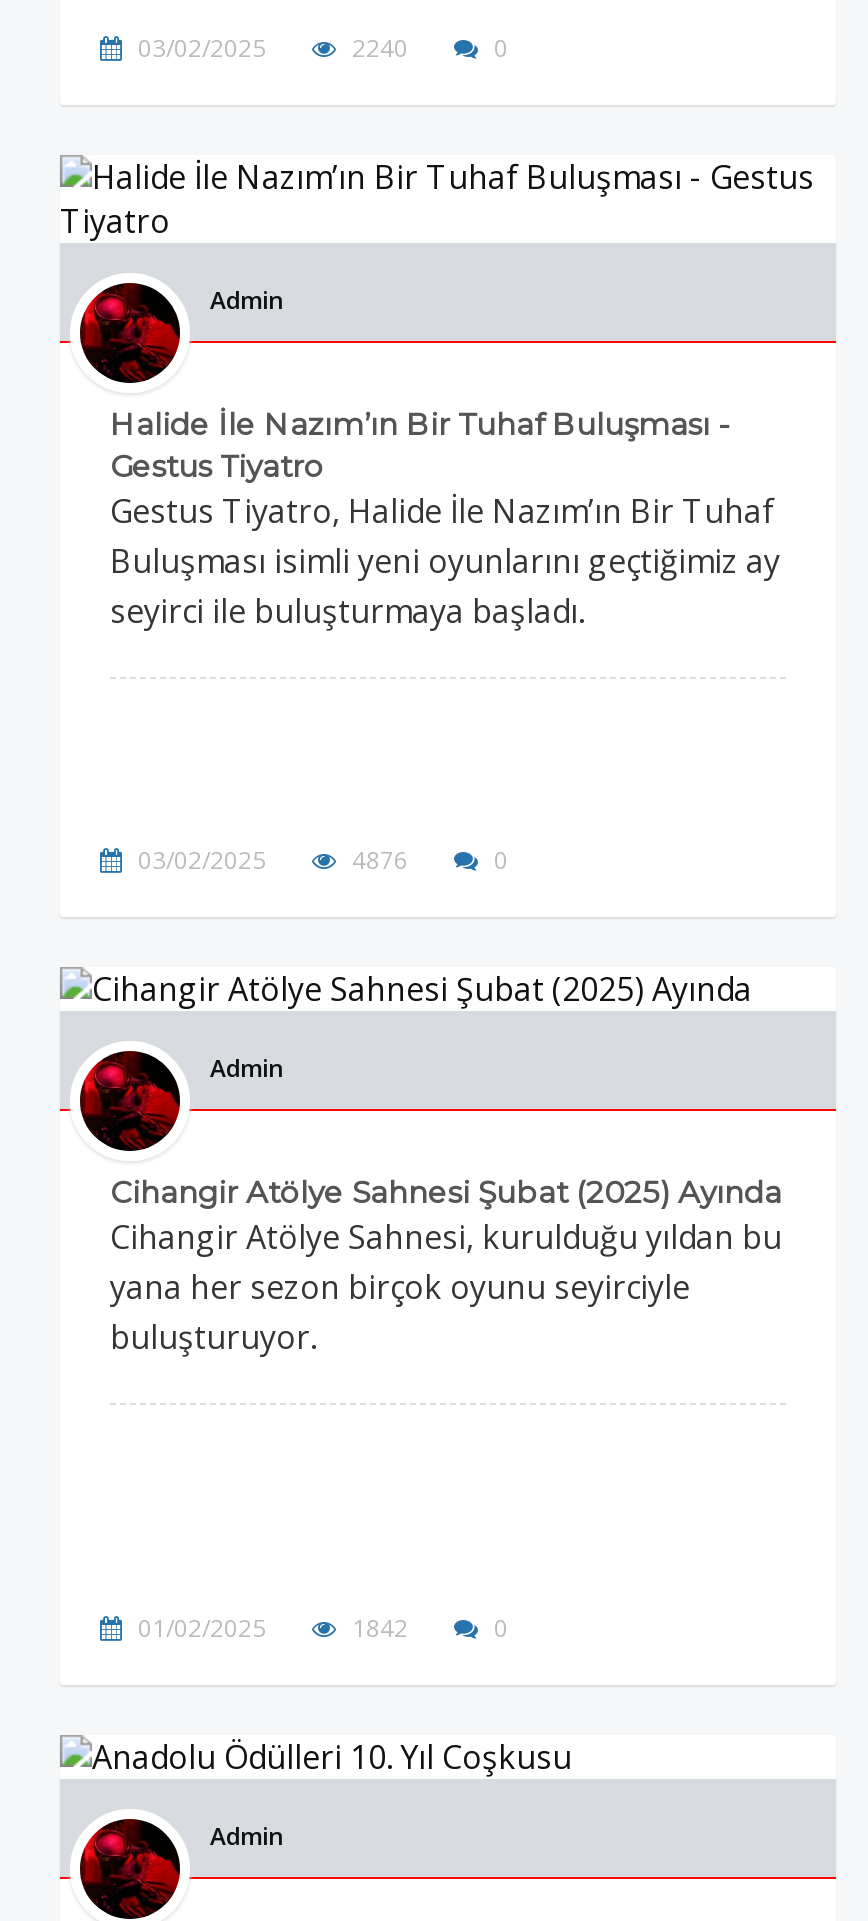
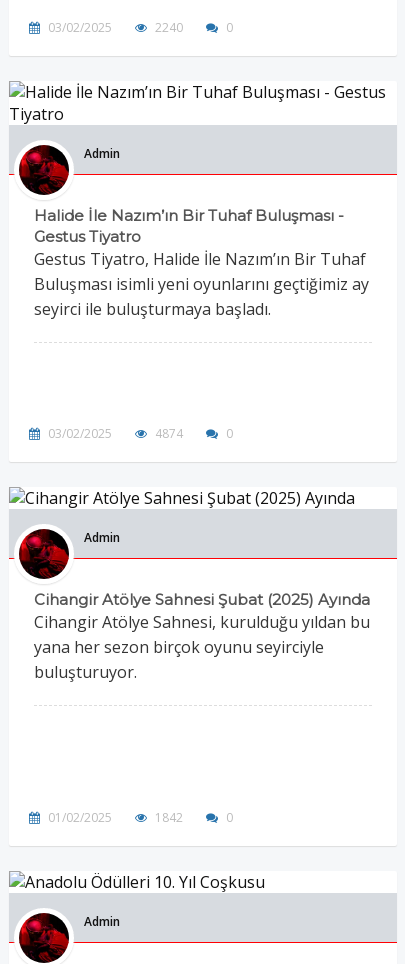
- 4876
+ 4874
